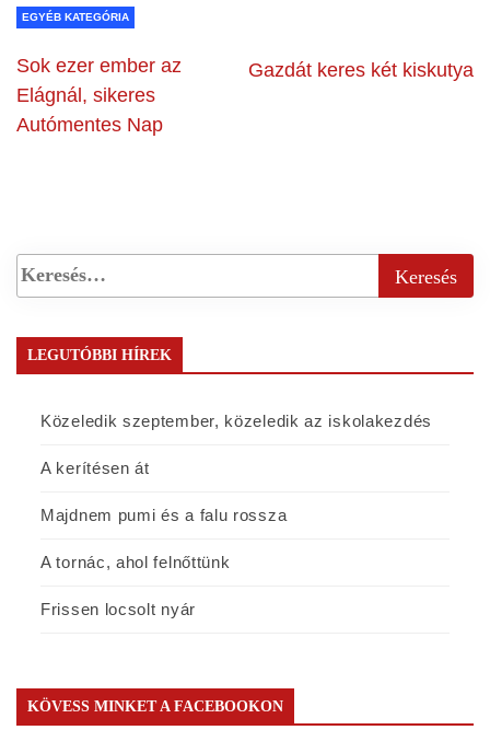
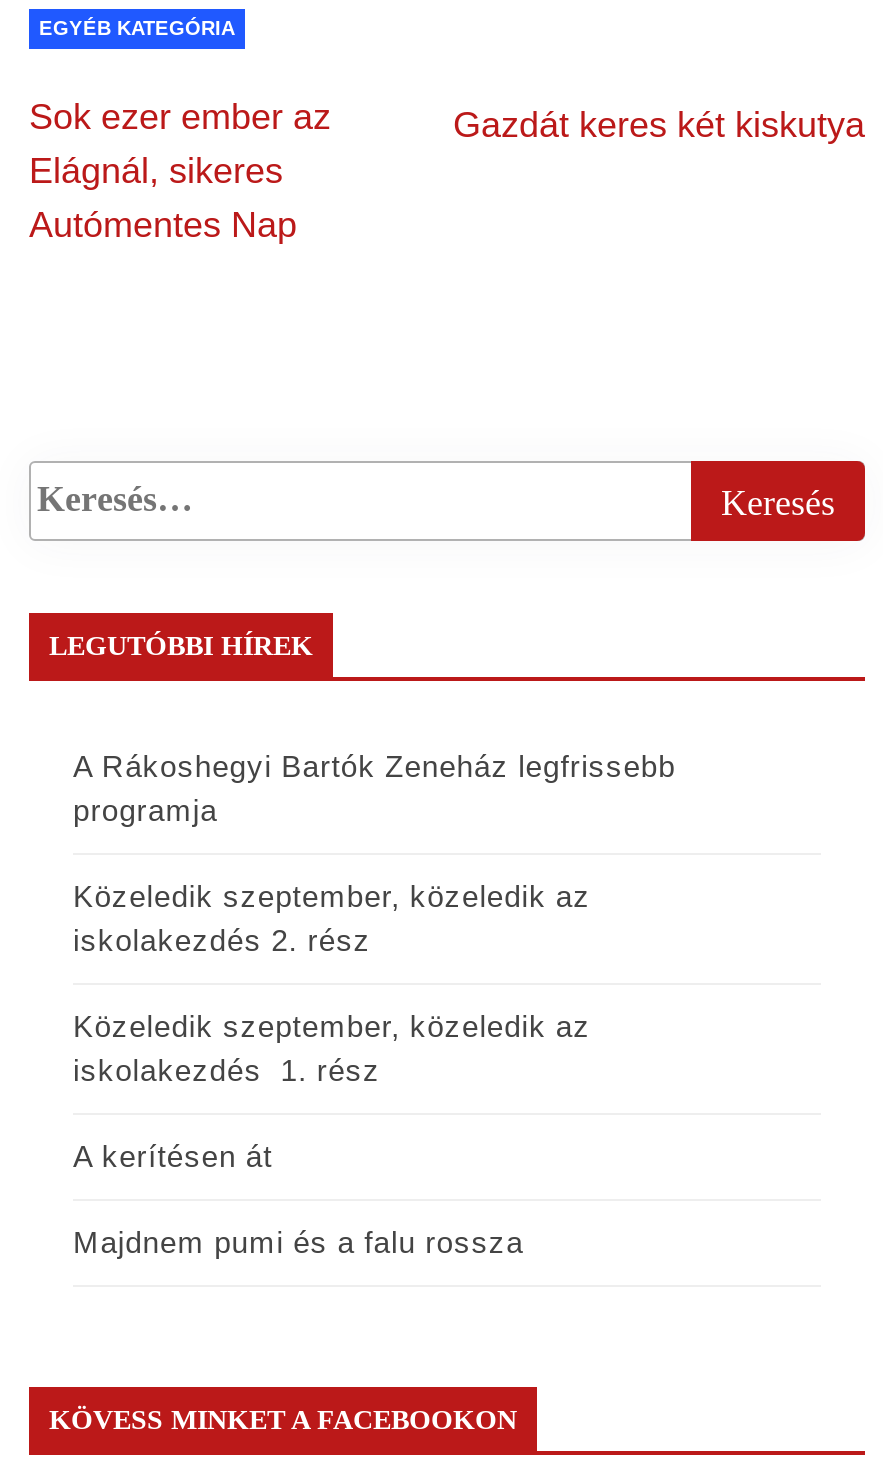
- Közeledik szeptember, közeledik az iskolakezdés
+ A Rákoshegyi Bartók Zeneház legfrissebb
+ programja
+ Közeledik szeptember, közeledik az
+ iskolakezdés 2. rész
+ Közeledik szeptember, közeledik az
+ iskolakezdés 1. rész

moved down: A kerítésen át | Majdnem pumi és a falu rossza

- A tornác, ahol felnőttünk
- Frissen locsolt nyár
